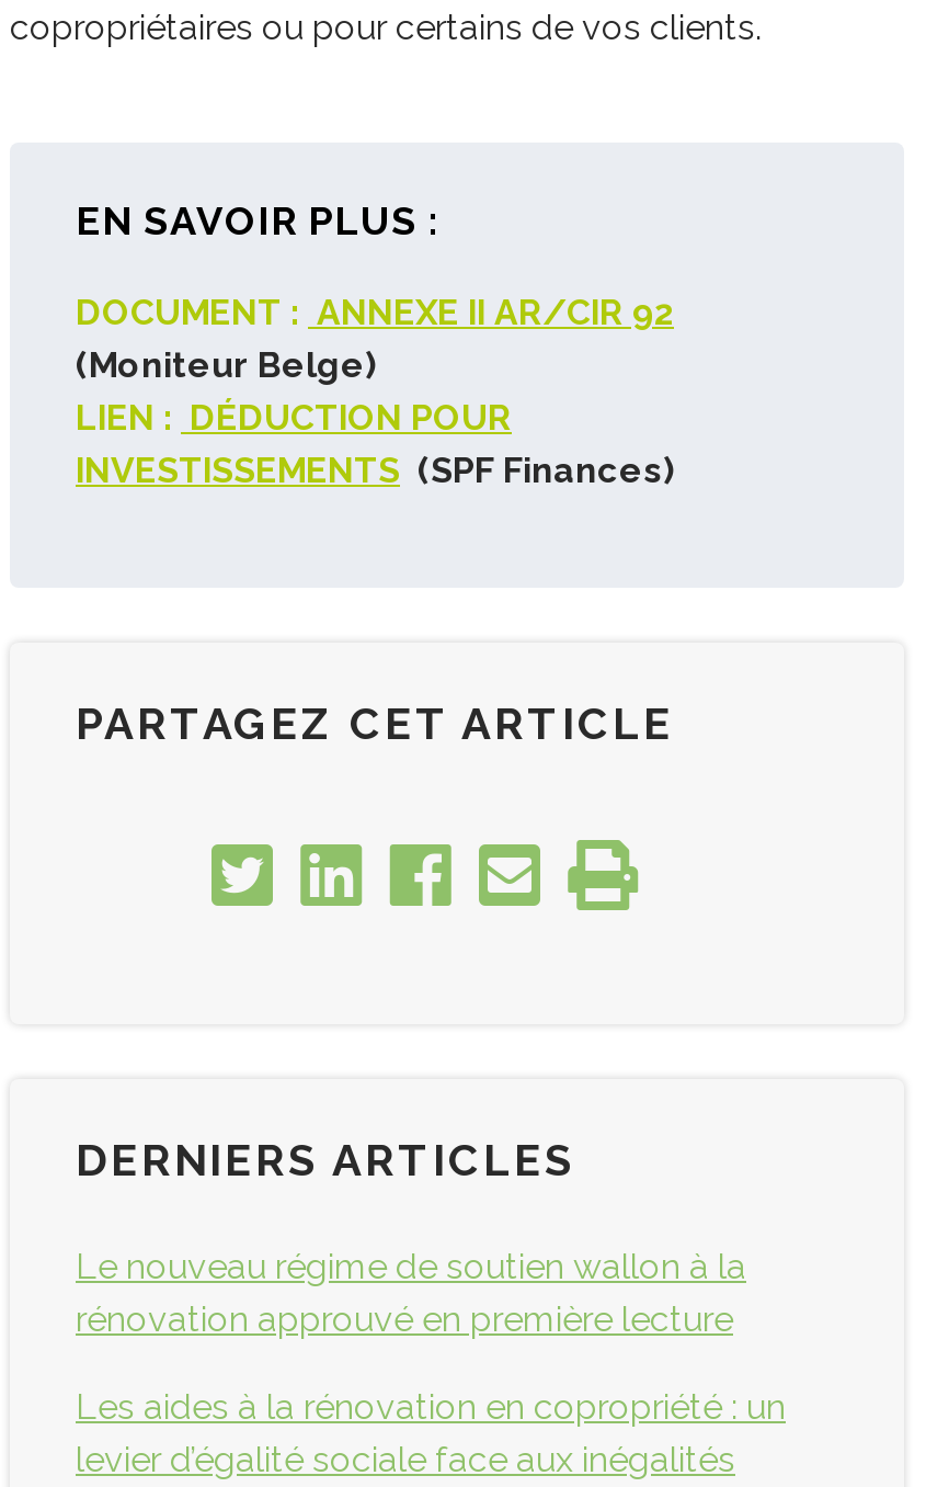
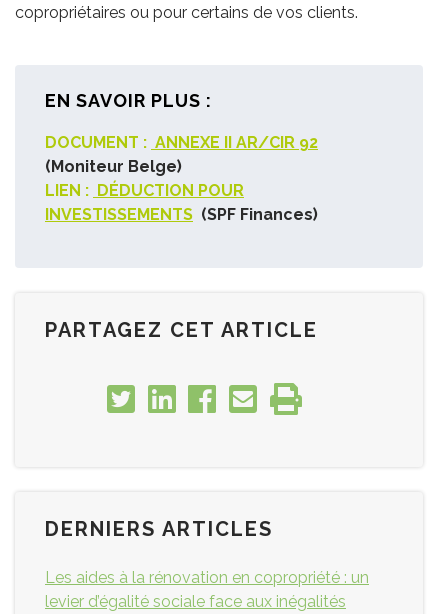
- Le nouveau régime de soutien wallon à la
- rénovation approuvé en première lecture
